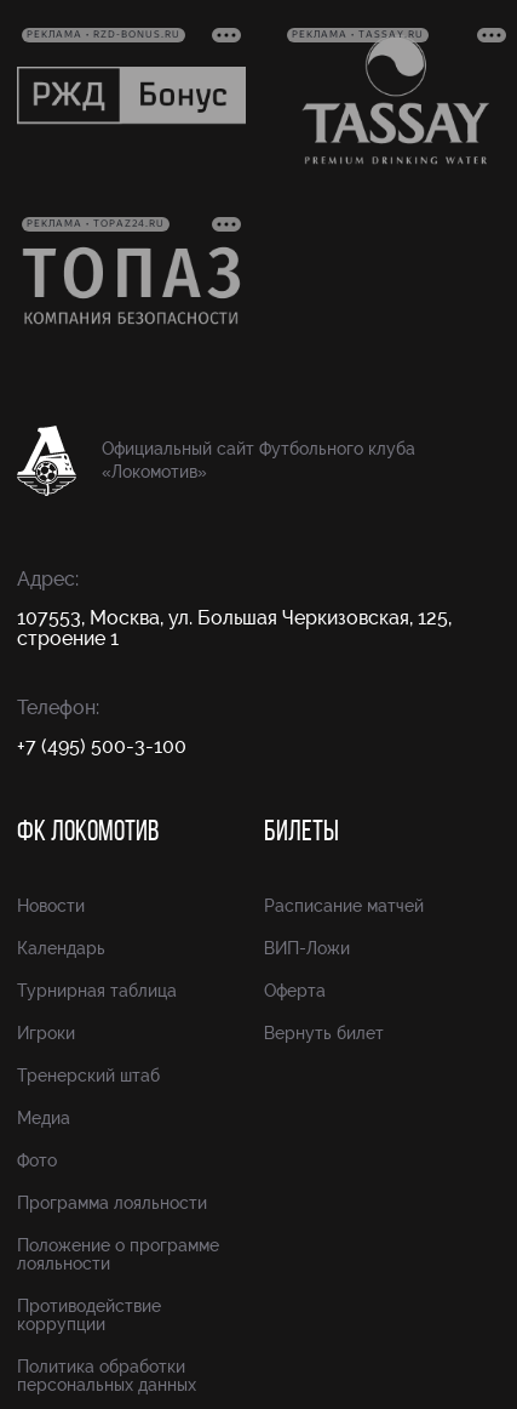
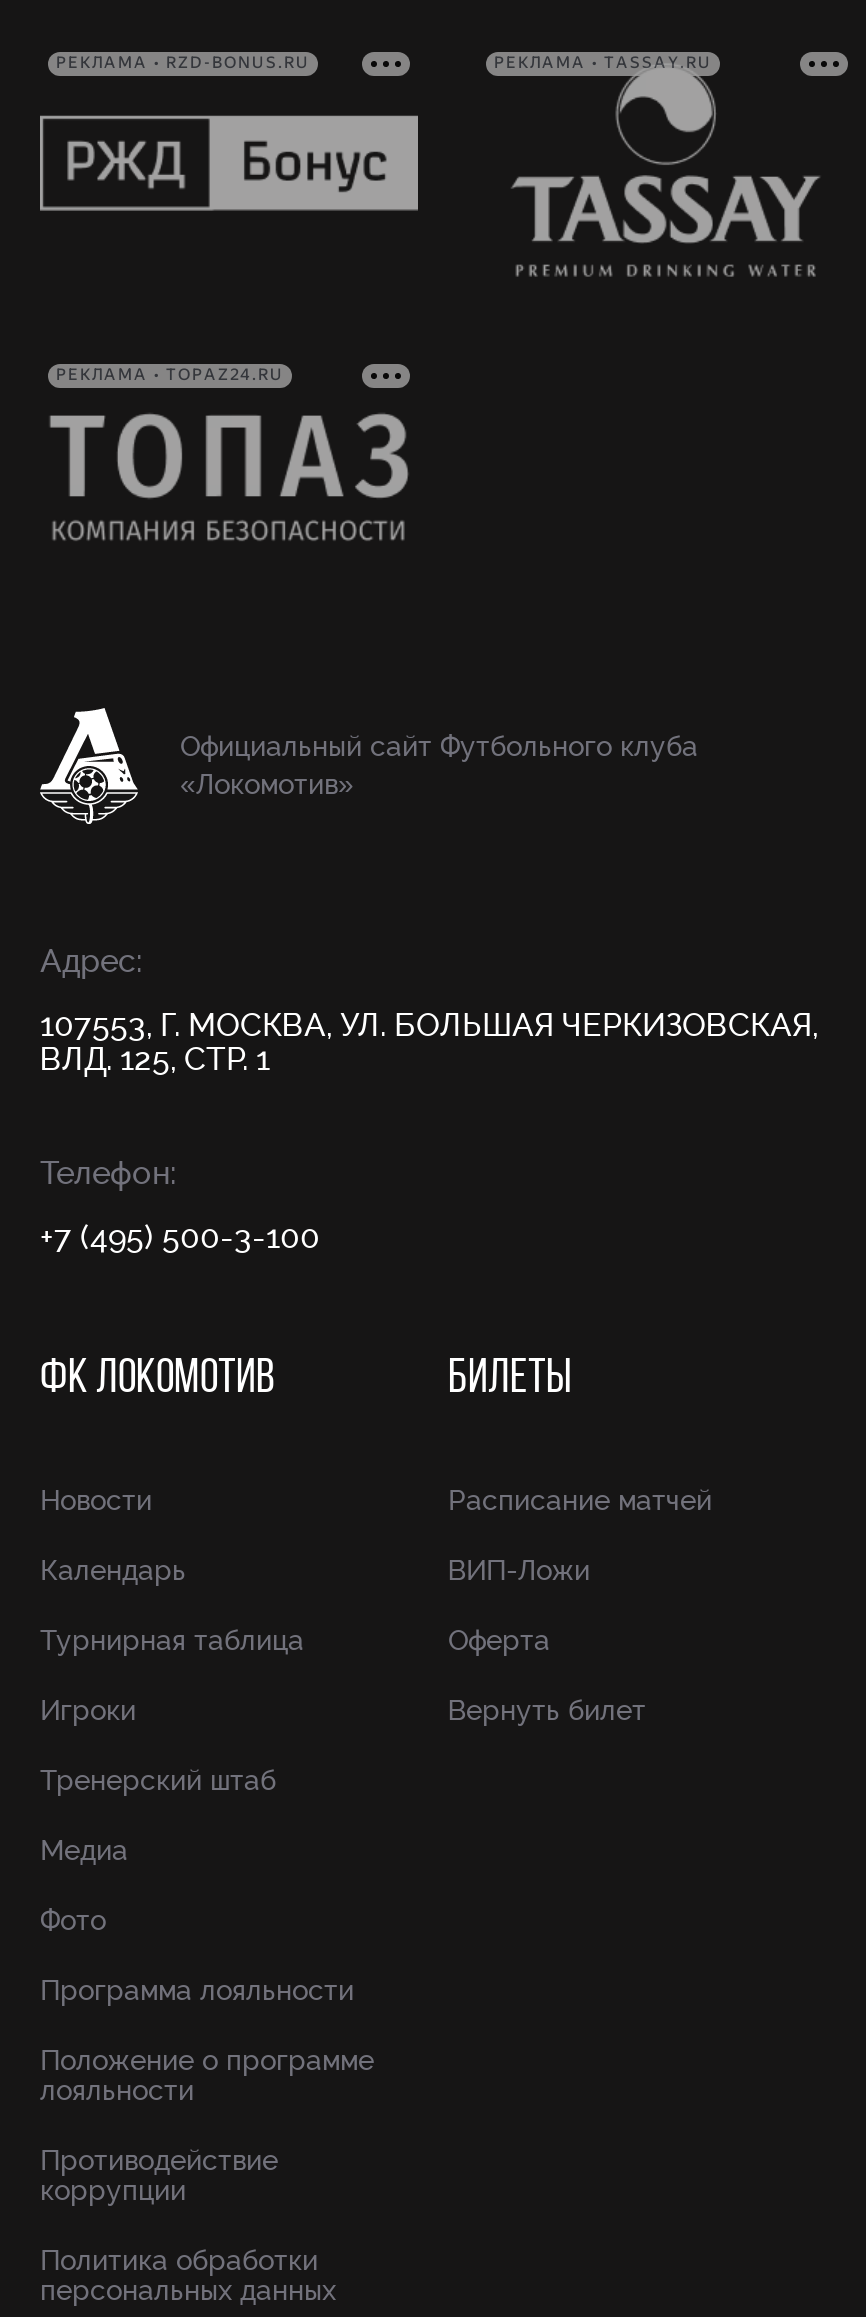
- 107553, Москва, ул. Большая Черкизовская, 125,
- строение 1
+ 107553, Г. МОСКВА, УЛ. БОЛЬШАЯ ЧЕРКИЗОВСКАЯ,
+ ВЛД. 125, СТР. 1
